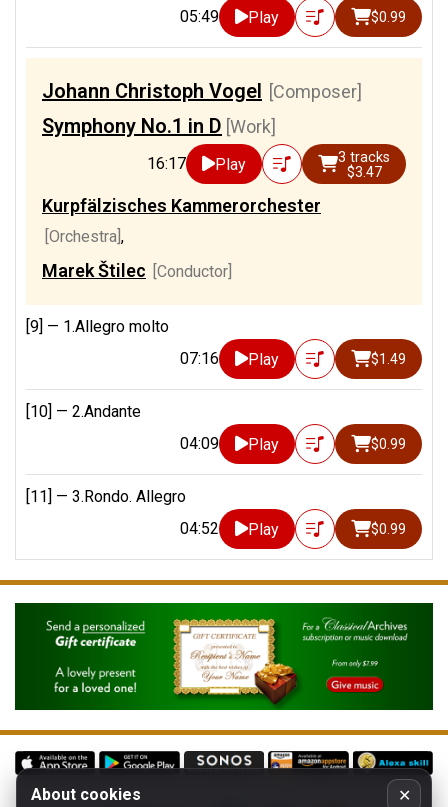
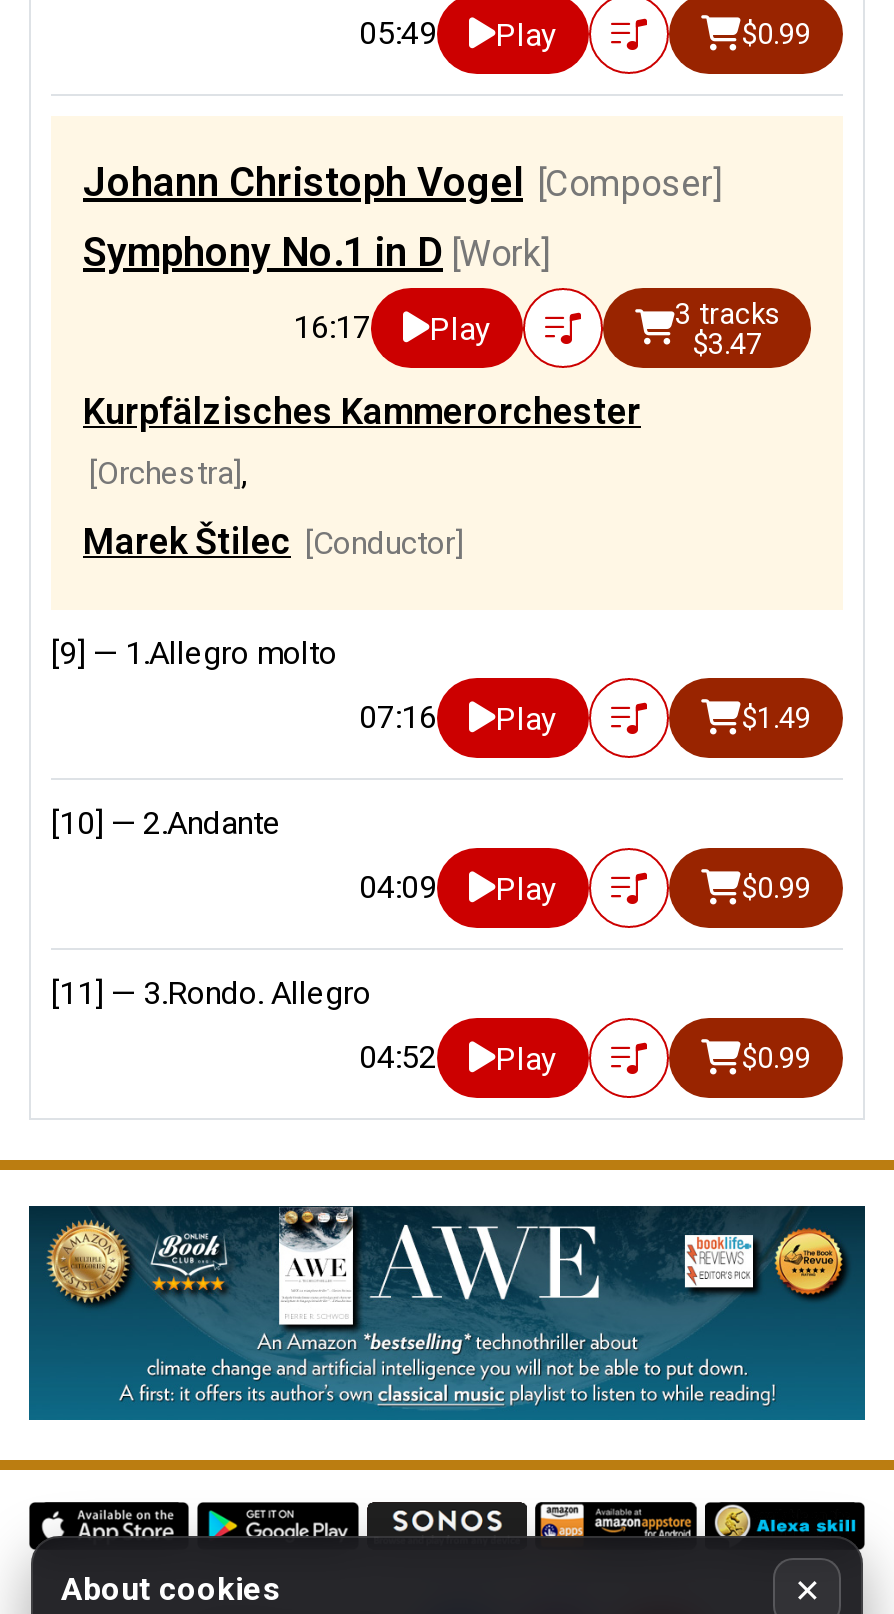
- [image]
+ [image]
